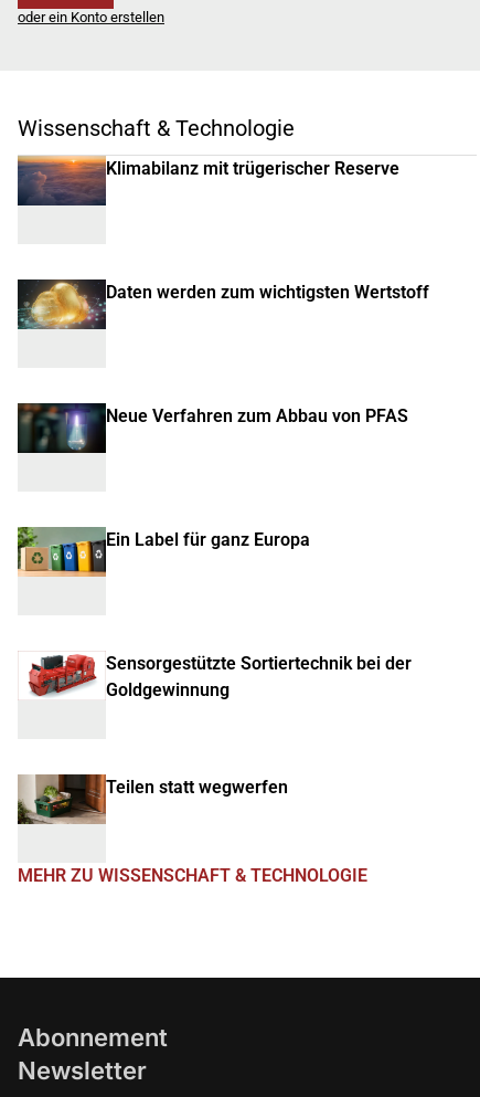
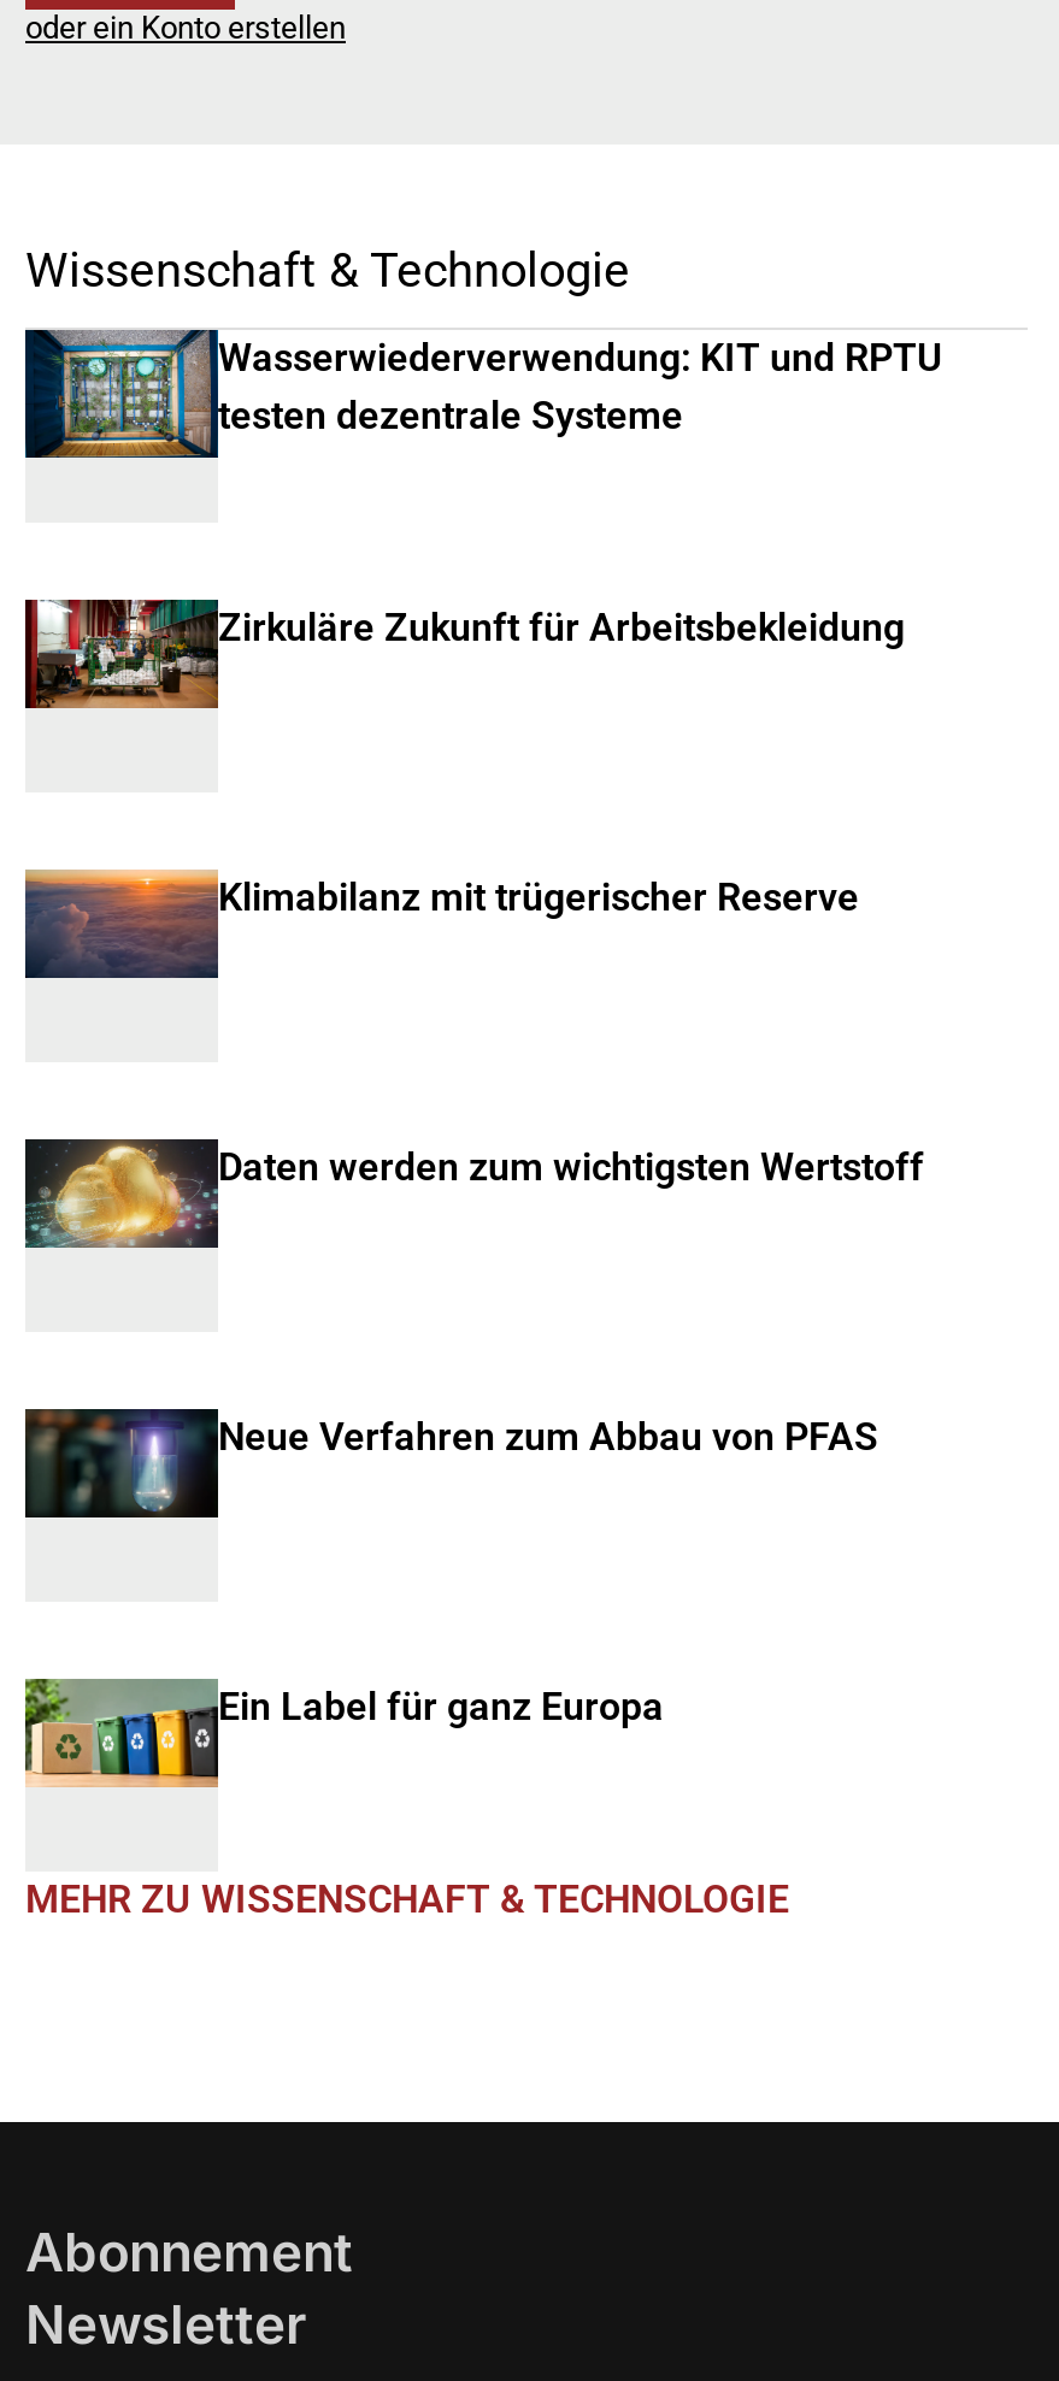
+ [image]
+ Wasserwiederverwendung: KIT und RPTU
+ testen dezentrale Systeme

+ [image]
+ Zirkuläre Zukunft für Arbeitsbekleidung

moved down: [image] | Klimabilanz mit trügerischer Reserve | Daten werden zum wichtigsten Wertstoff | Neue Verfahren zum Abbau von PFAS | Ein Label für ganz Europa

moved down: [image]

- [image]
- Sensorgestützte Sortiertechnik bei der
- Goldgewinnung

- [image]
- Teilen statt wegwerfen
